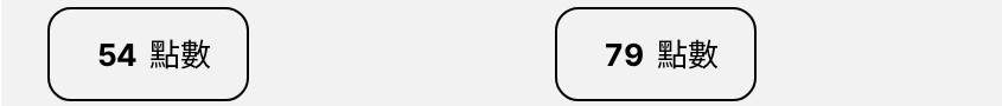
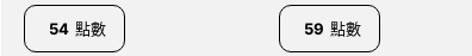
- 79 點數
+ 59 點數
